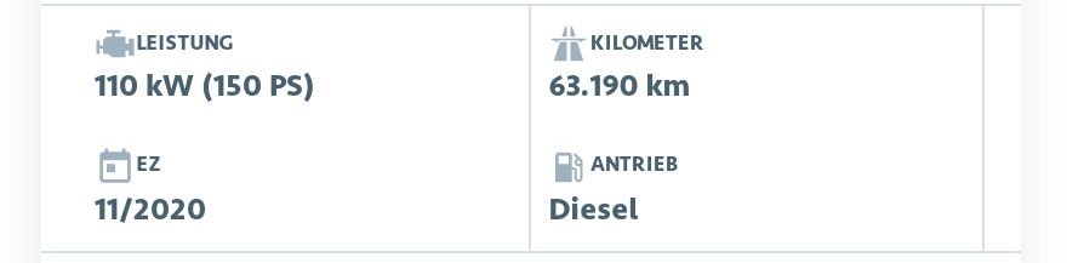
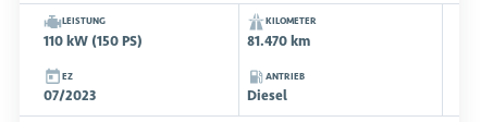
- 63.190 km
+ 81.470 km

- 11/2020
+ 07/2023
